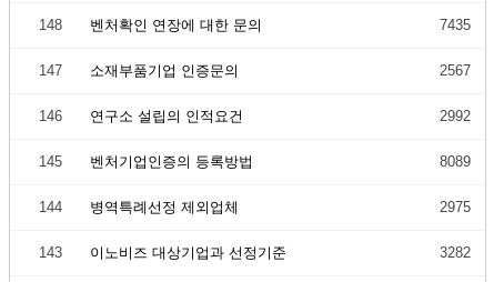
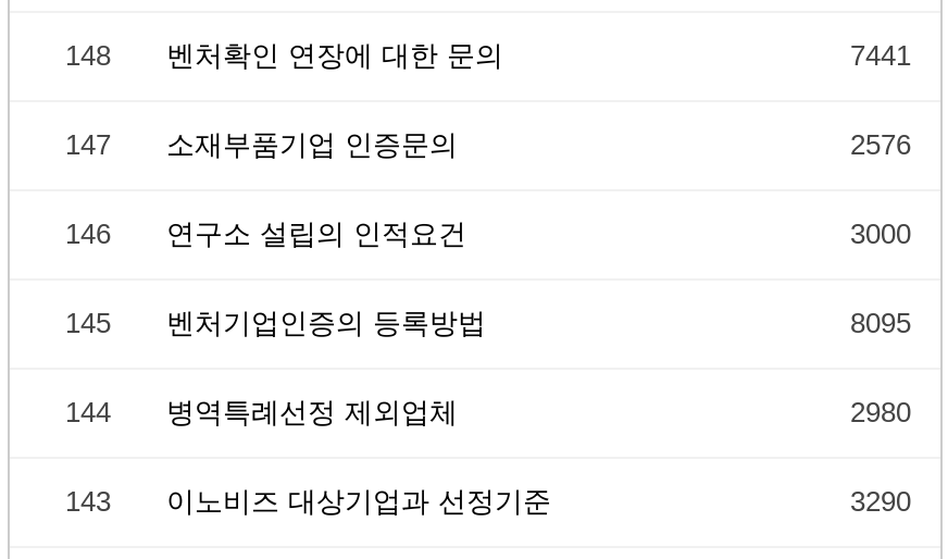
- 7435
+ 7441

- 2567
+ 2576

- 2992
+ 3000

- 8089
+ 8095

- 2975
+ 2980

- 3282
+ 3290
